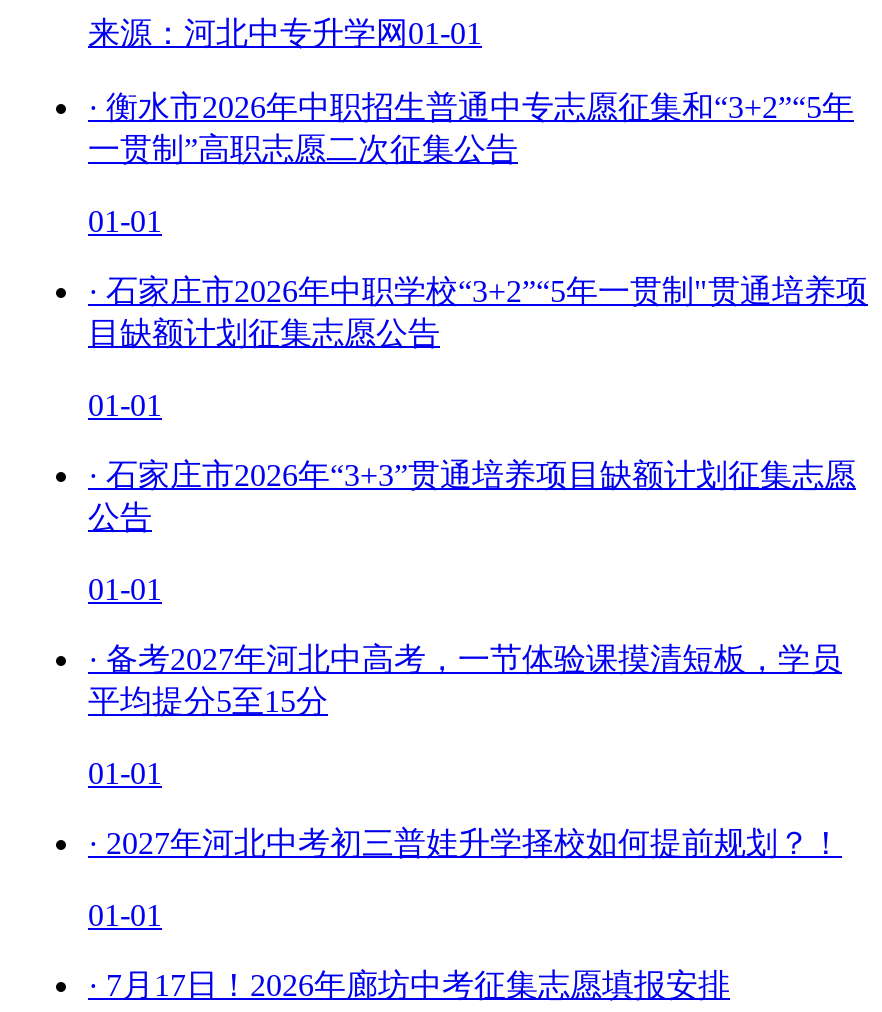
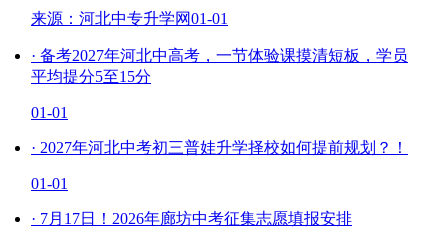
- ·衡水市2026年中职招生普通中专志愿征集和“3+2”“5年
- 一贯制”高职志愿二次征集公告
- 01-01
- ·石家庄市2026年中职学校“3+2”“5年一贯制"贯通培养项
- 目缺额计划征集志愿公告
- 01-01
- ·石家庄市2026年“3+3”贯通培养项目缺额计划征集志愿
- 公告
- 01-01
